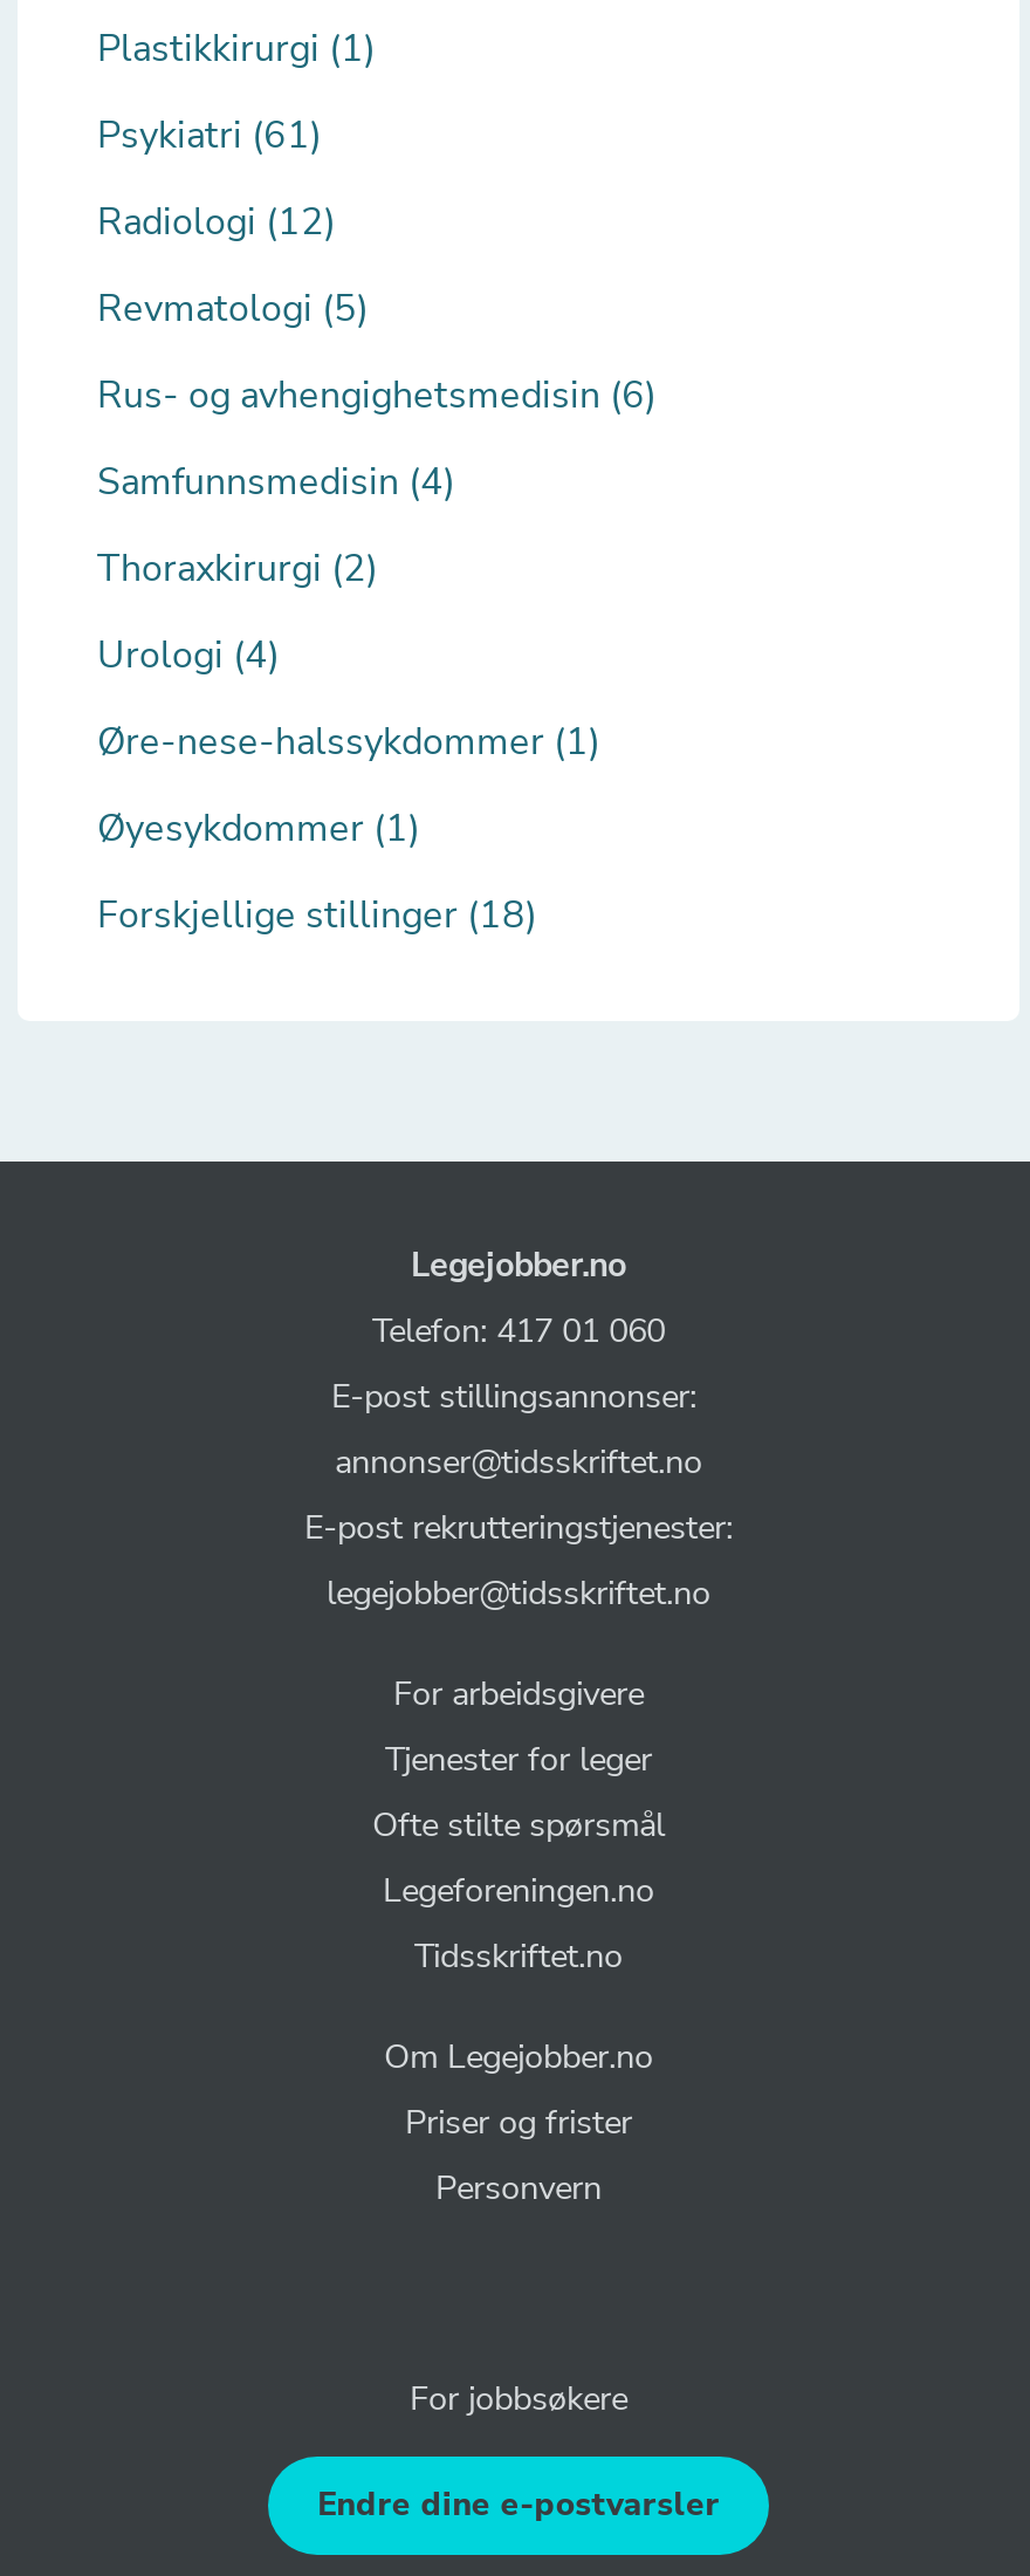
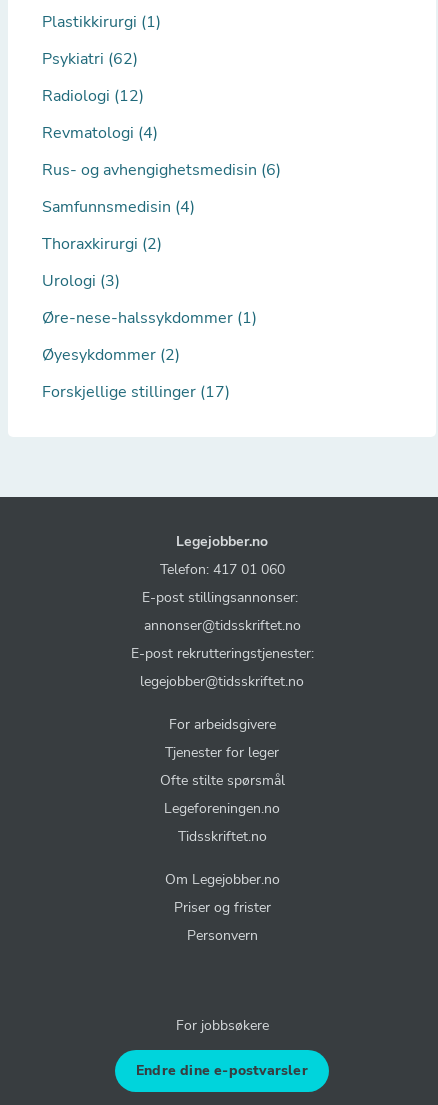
- Psykiatri (61)
+ Psykiatri (62)

- Revmatologi (5)
+ Revmatologi (4)

- Urologi (4)
+ Urologi (3)

- Øyesykdommer (1)
+ Øyesykdommer (2)

- Forskjellige stillinger (18)
+ Forskjellige stillinger (17)
